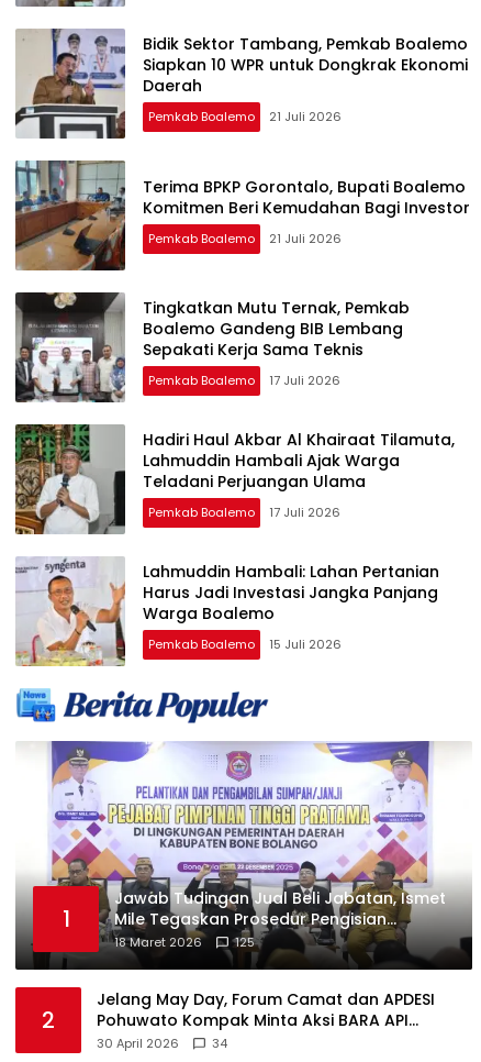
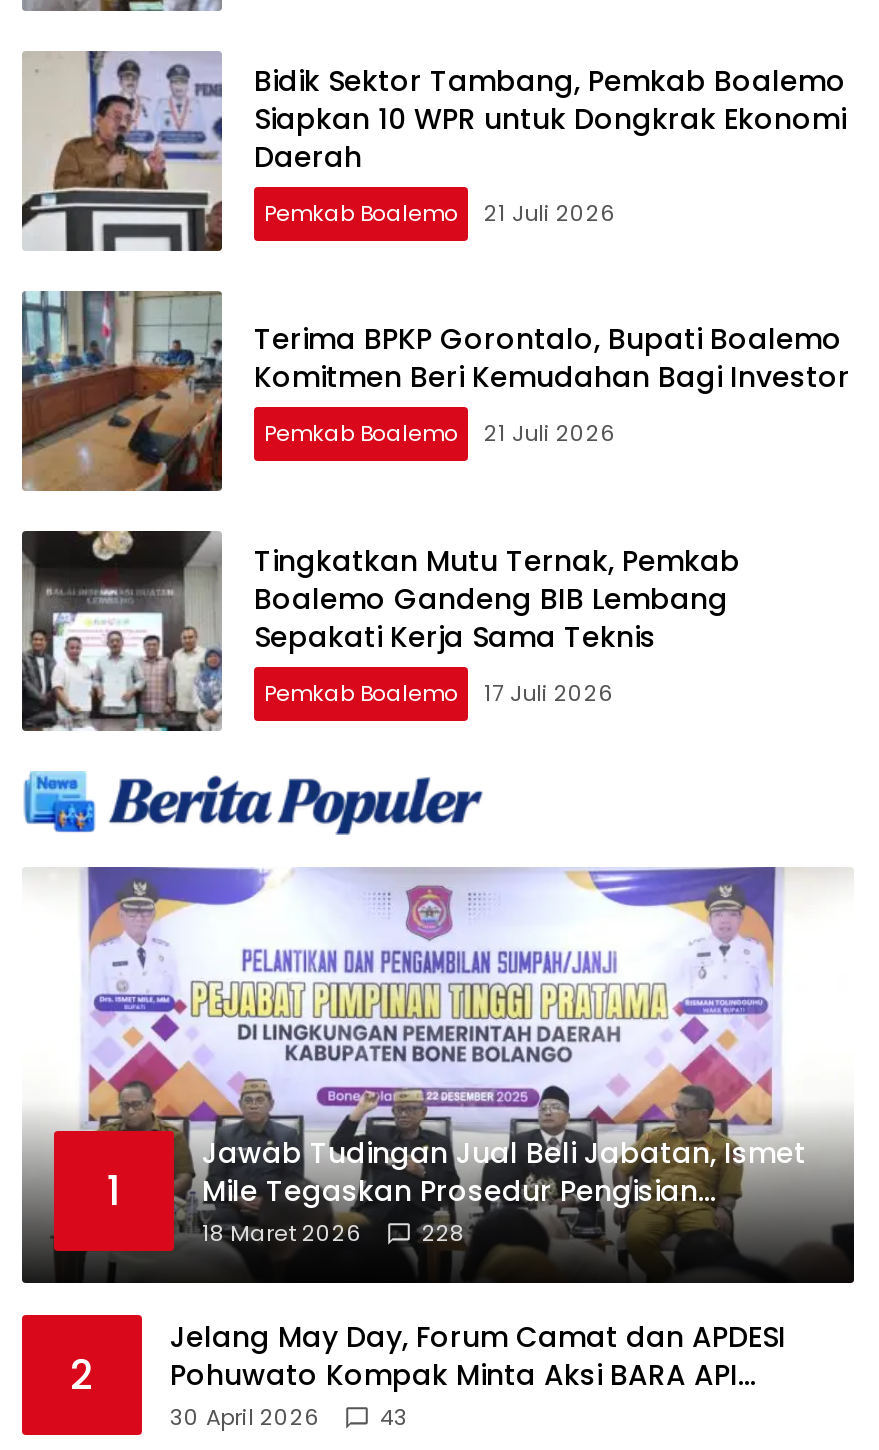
- [image]
- Hadiri Haul Akbar Al Khairaat Tilamuta,
- Lahmuddin Hambali Ajak Warga
- Teladani Perjuangan Ulama
- Pemkab Boalemo
- 17 Juli 2026
- Lahmuddin Hambali: Lahan Pertanian
- Harus Jadi Investasi Jangka Panjang
- Warga Boalemo
- Pemkab Boalemo
- 15 Juli 2026

- [image]

- 125
+ 228

- 34
+ 43
